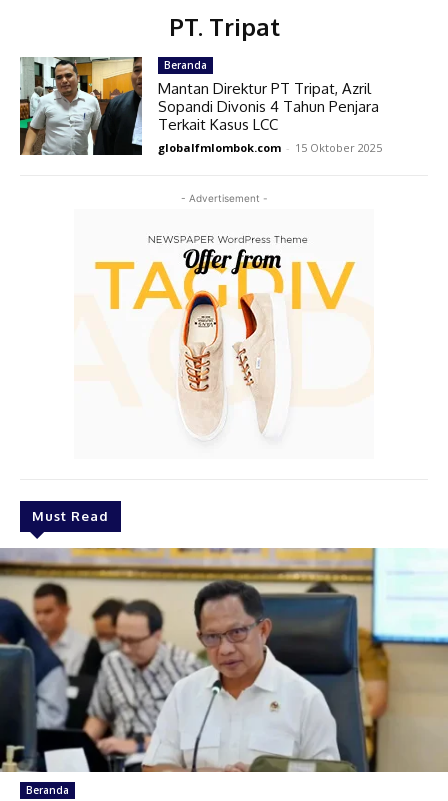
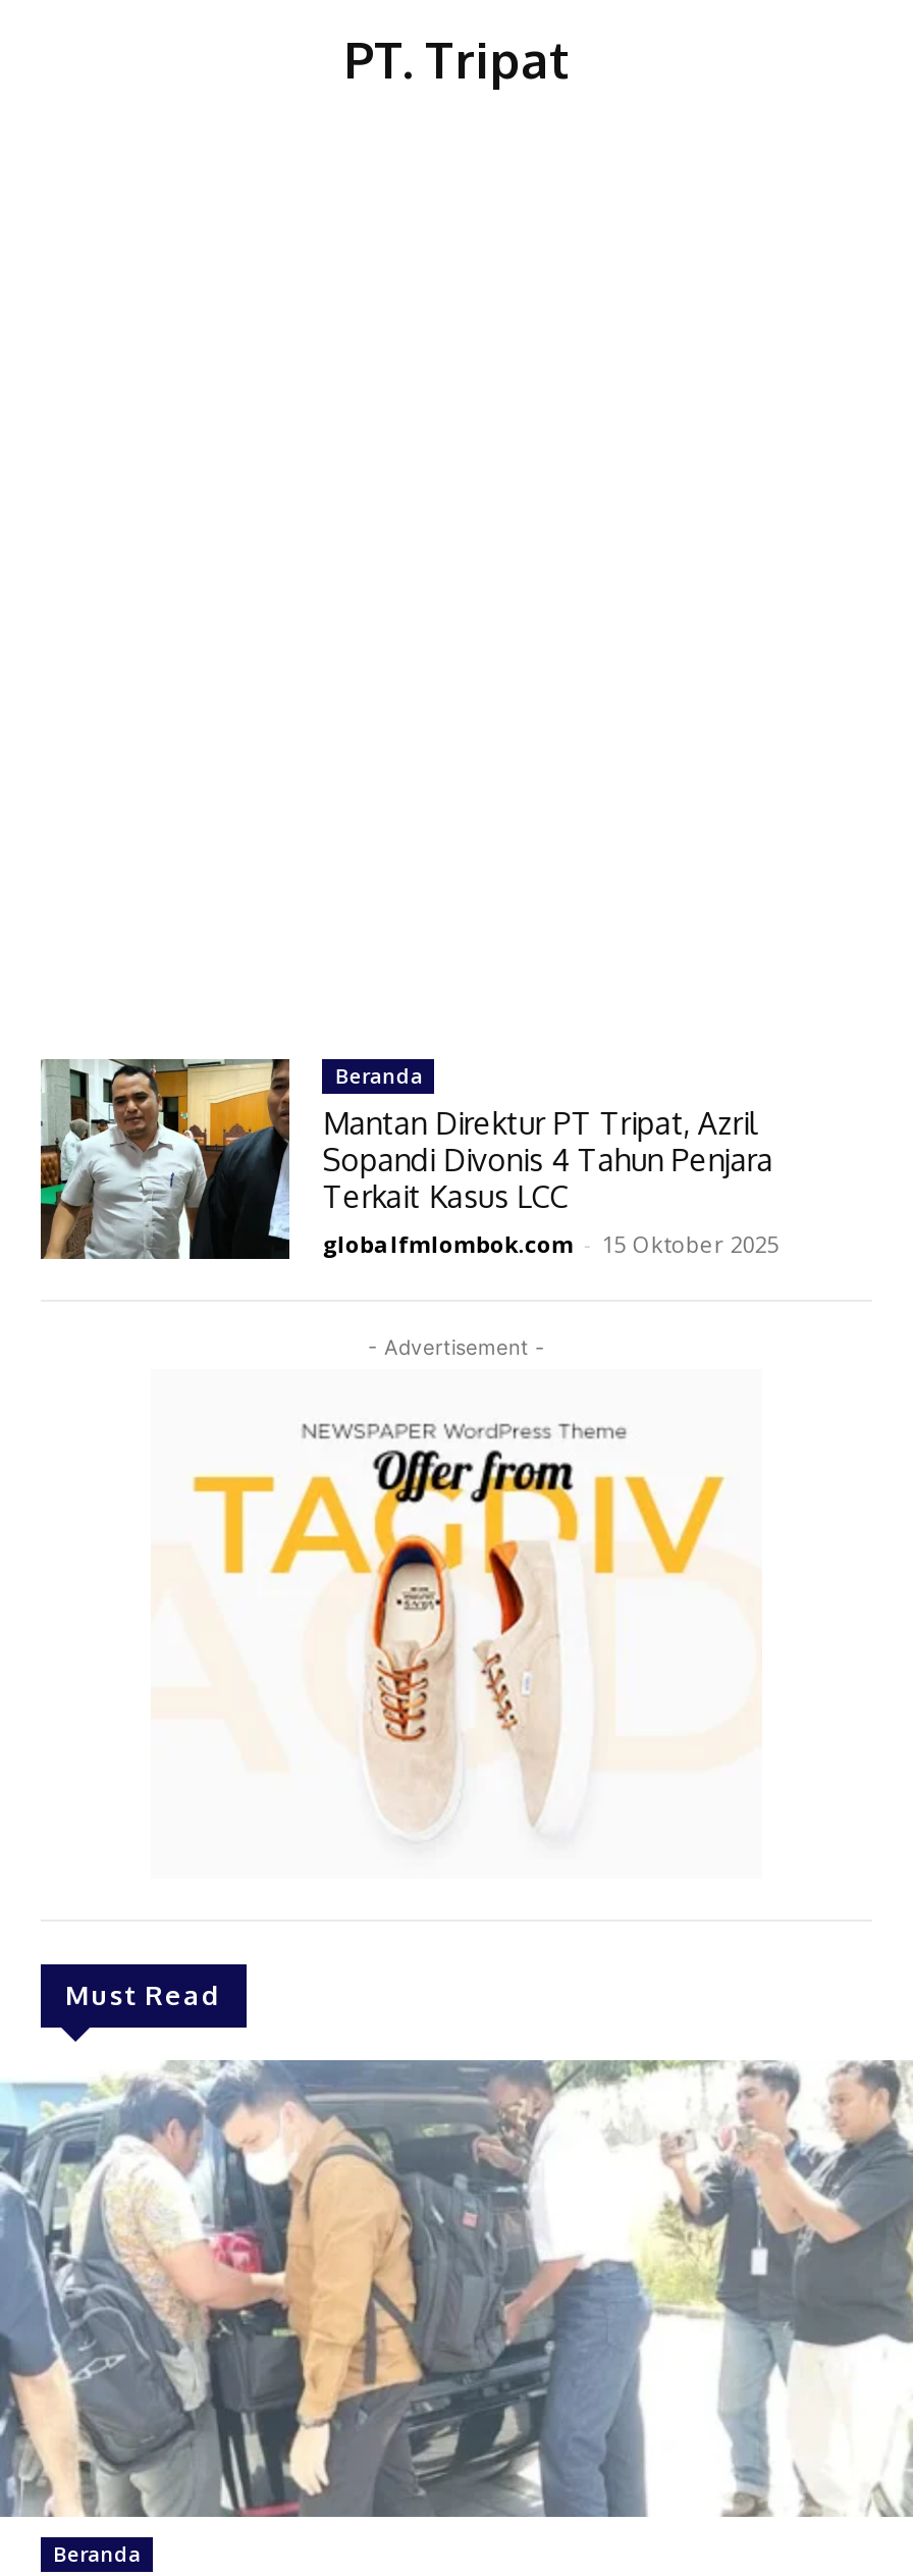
- [image]
+ [image]
